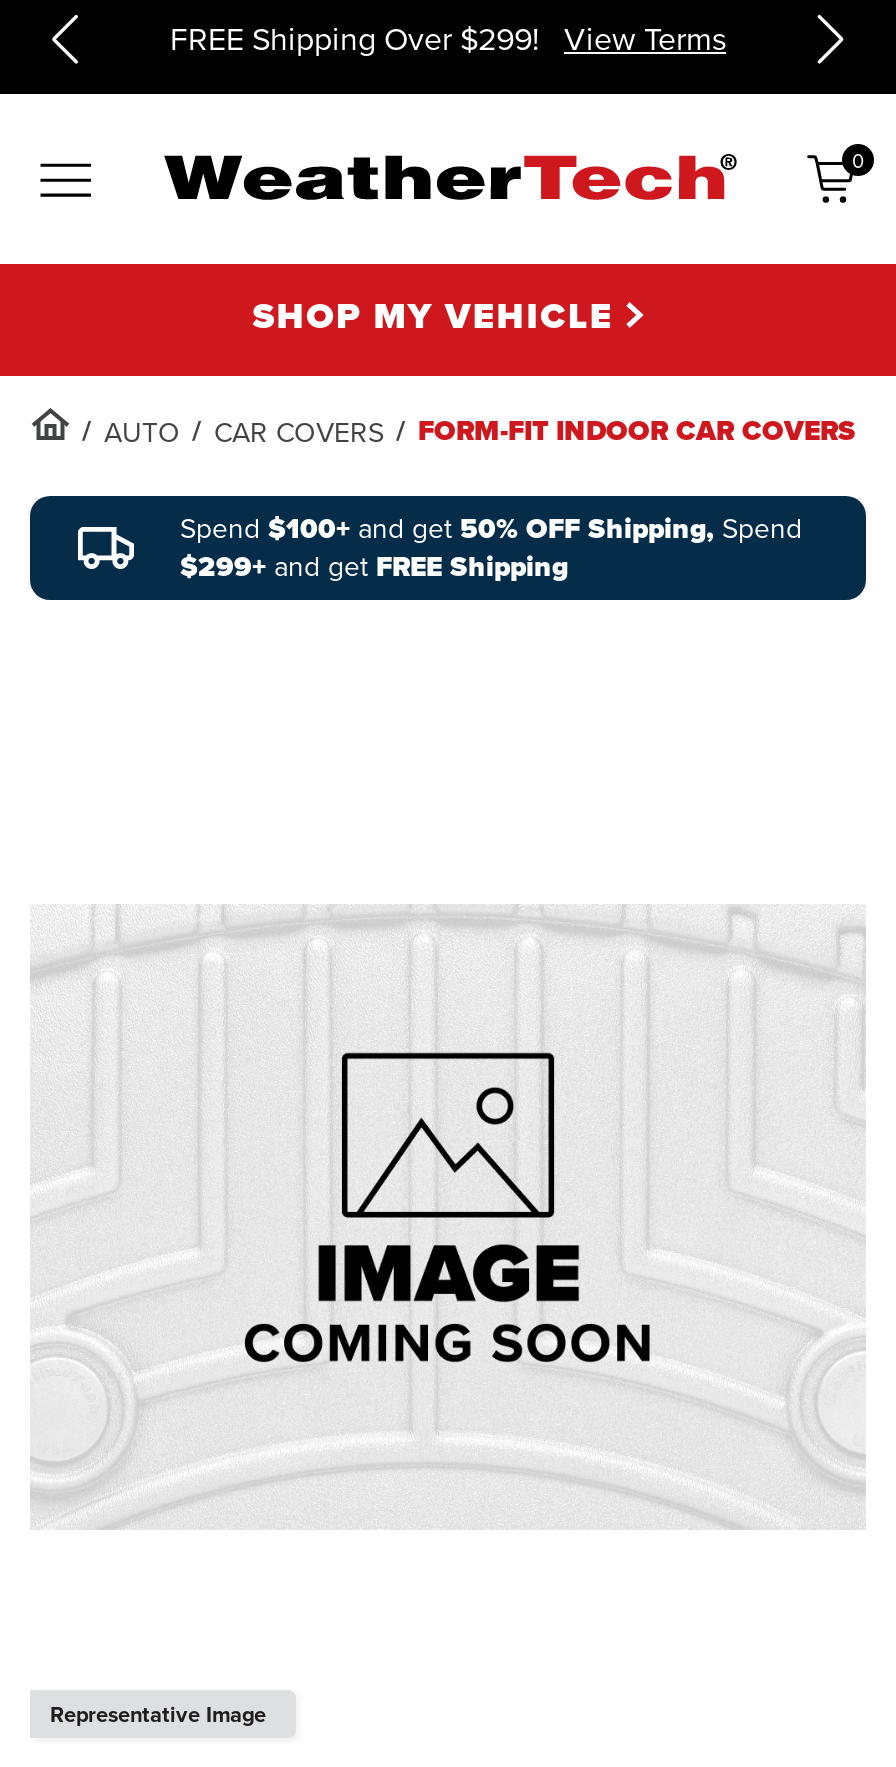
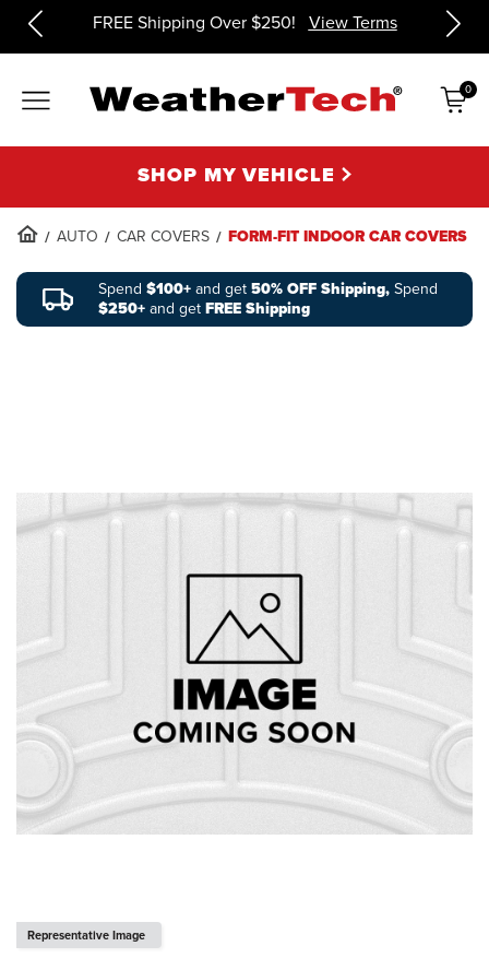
- FREE Shipping Over $299! View Terms
+ FREE Shipping Over $250! View Terms

- $299+ and get FREE Shipping
+ $250+ and get FREE Shipping
